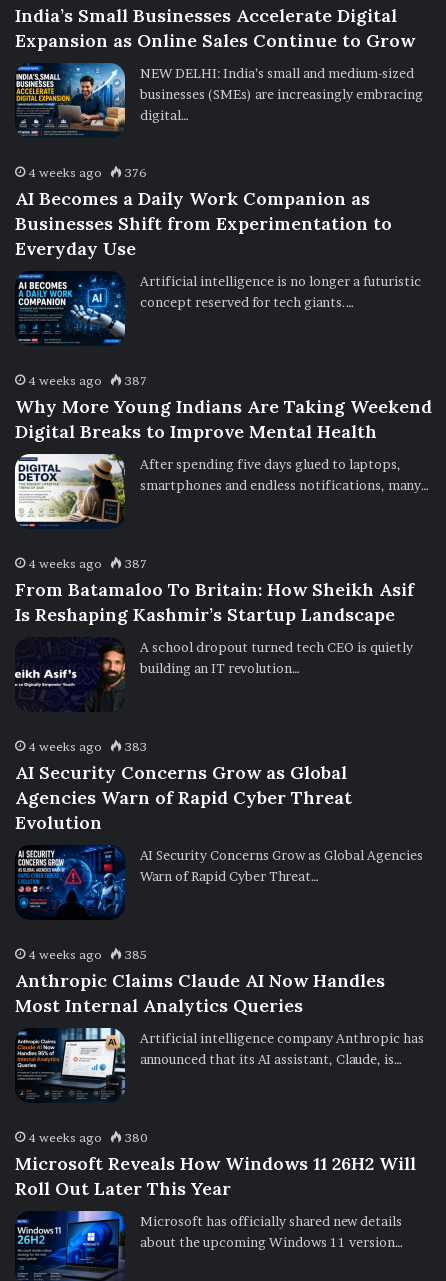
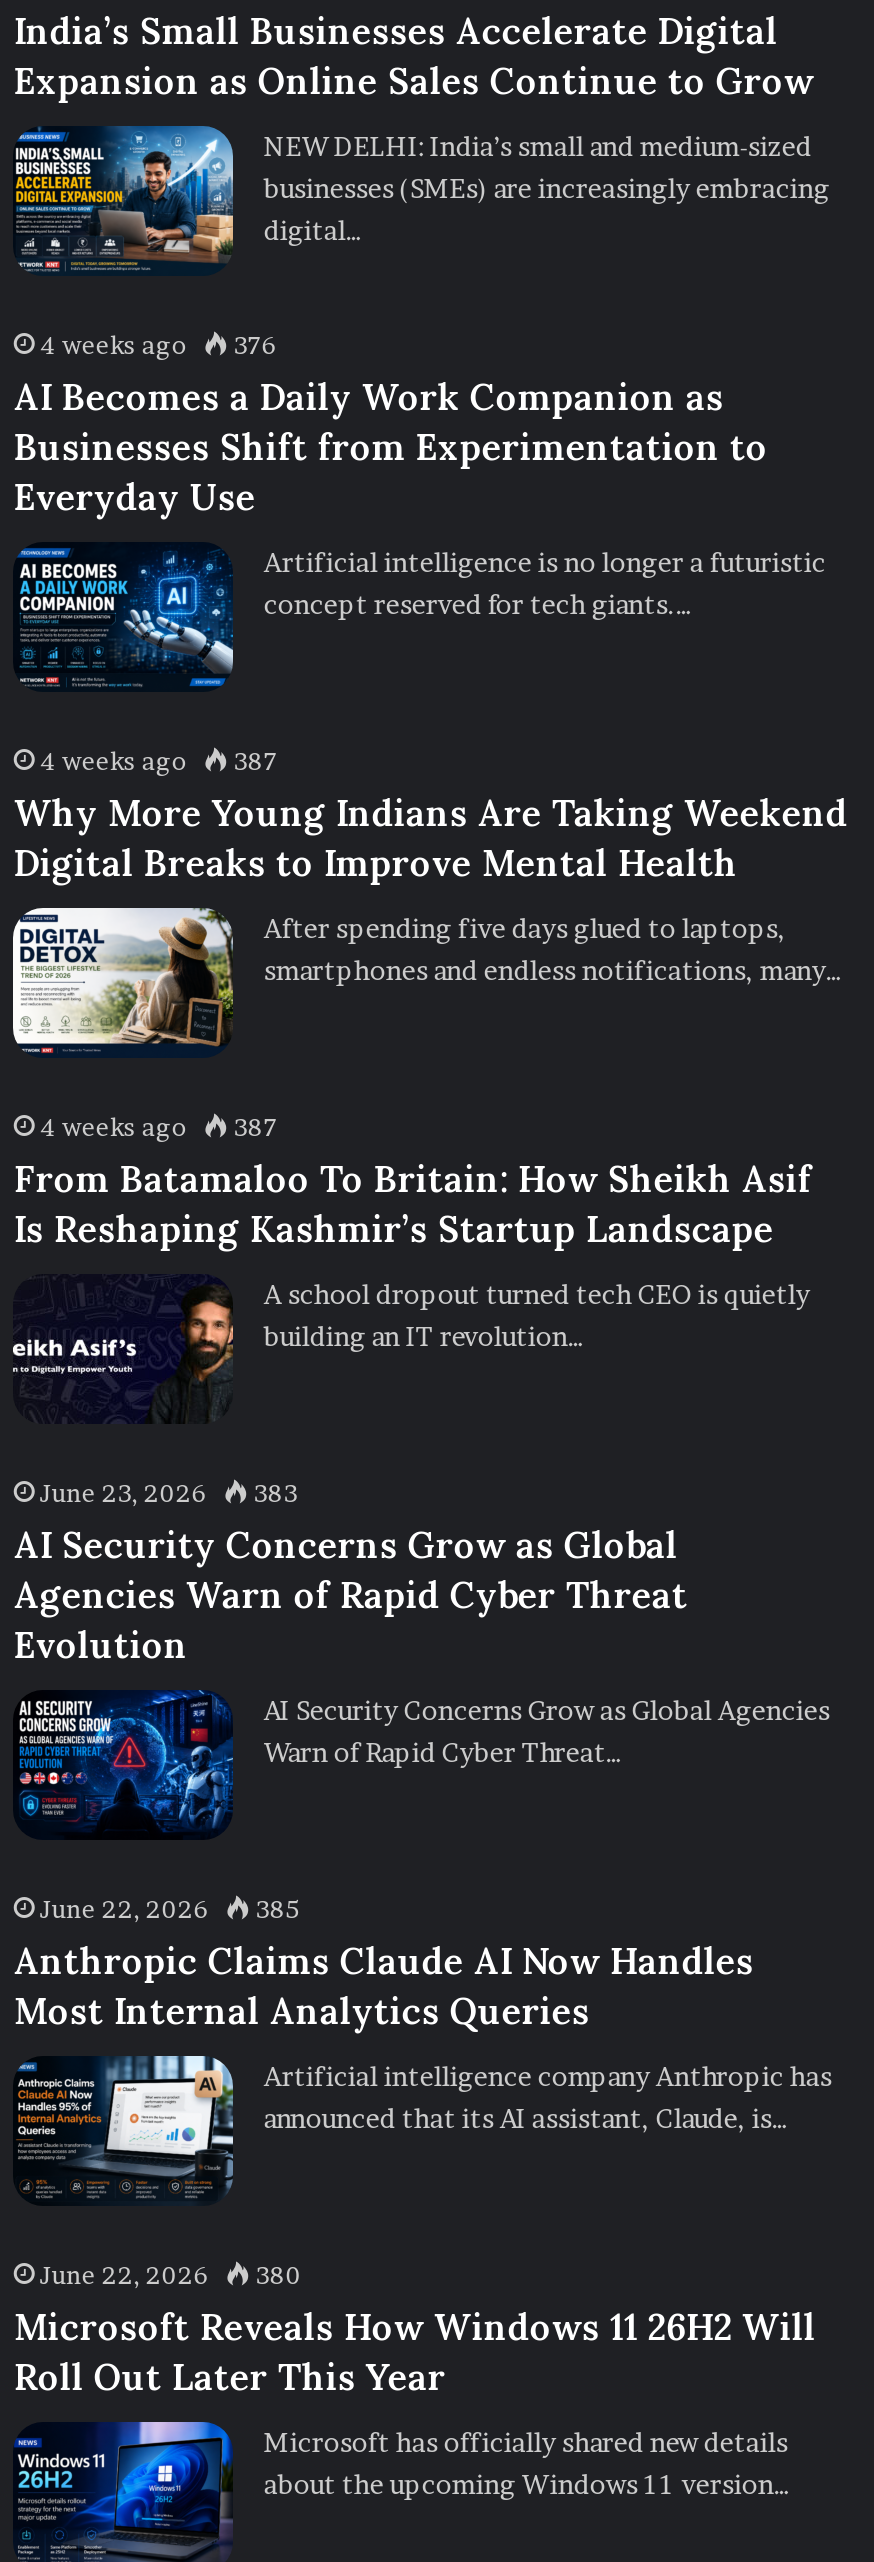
- 4 weeks ago 383
+ June 23, 2026 383

- 4 weeks ago 385
+ June 22, 2026 385

- 4 weeks ago 380
+ June 22, 2026 380
